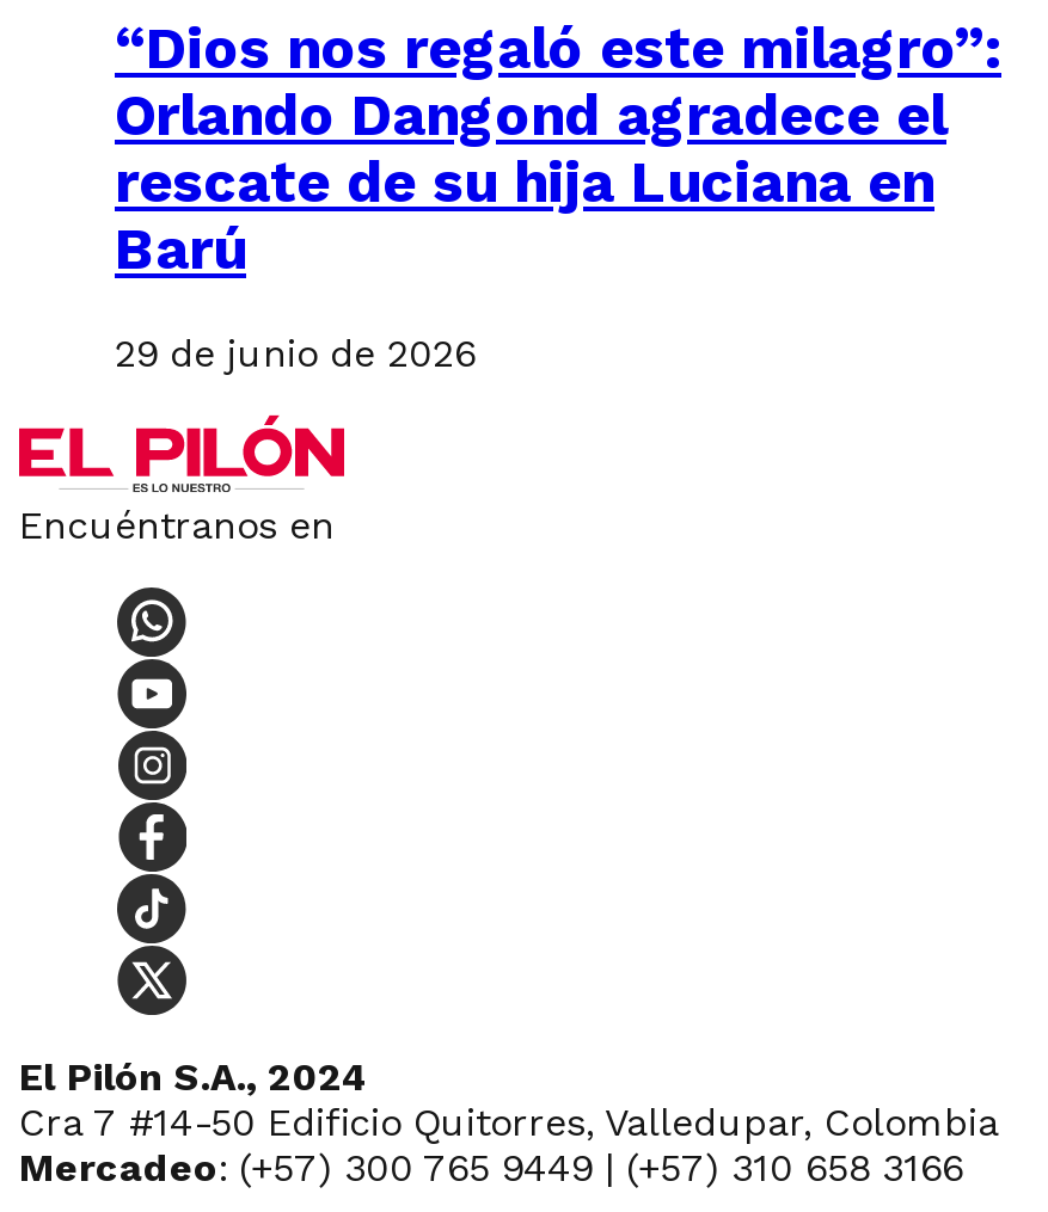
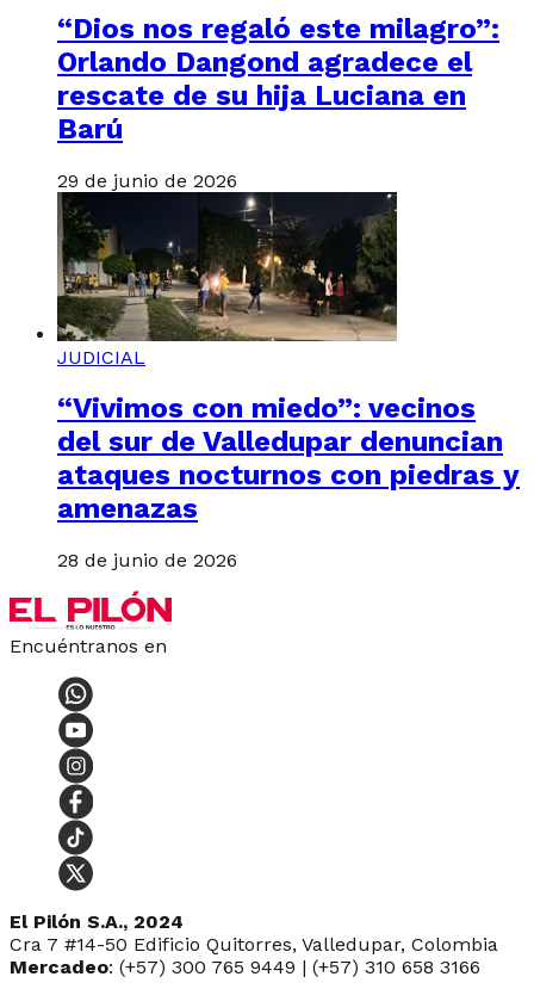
+ [image]
+ JUDICIAL
+ “Vivimos con miedo”: vecinos
+ del sur de Valledupar denuncian
+ ataques nocturnos con piedras y
+ amenazas
+ 28 de junio de 2026
